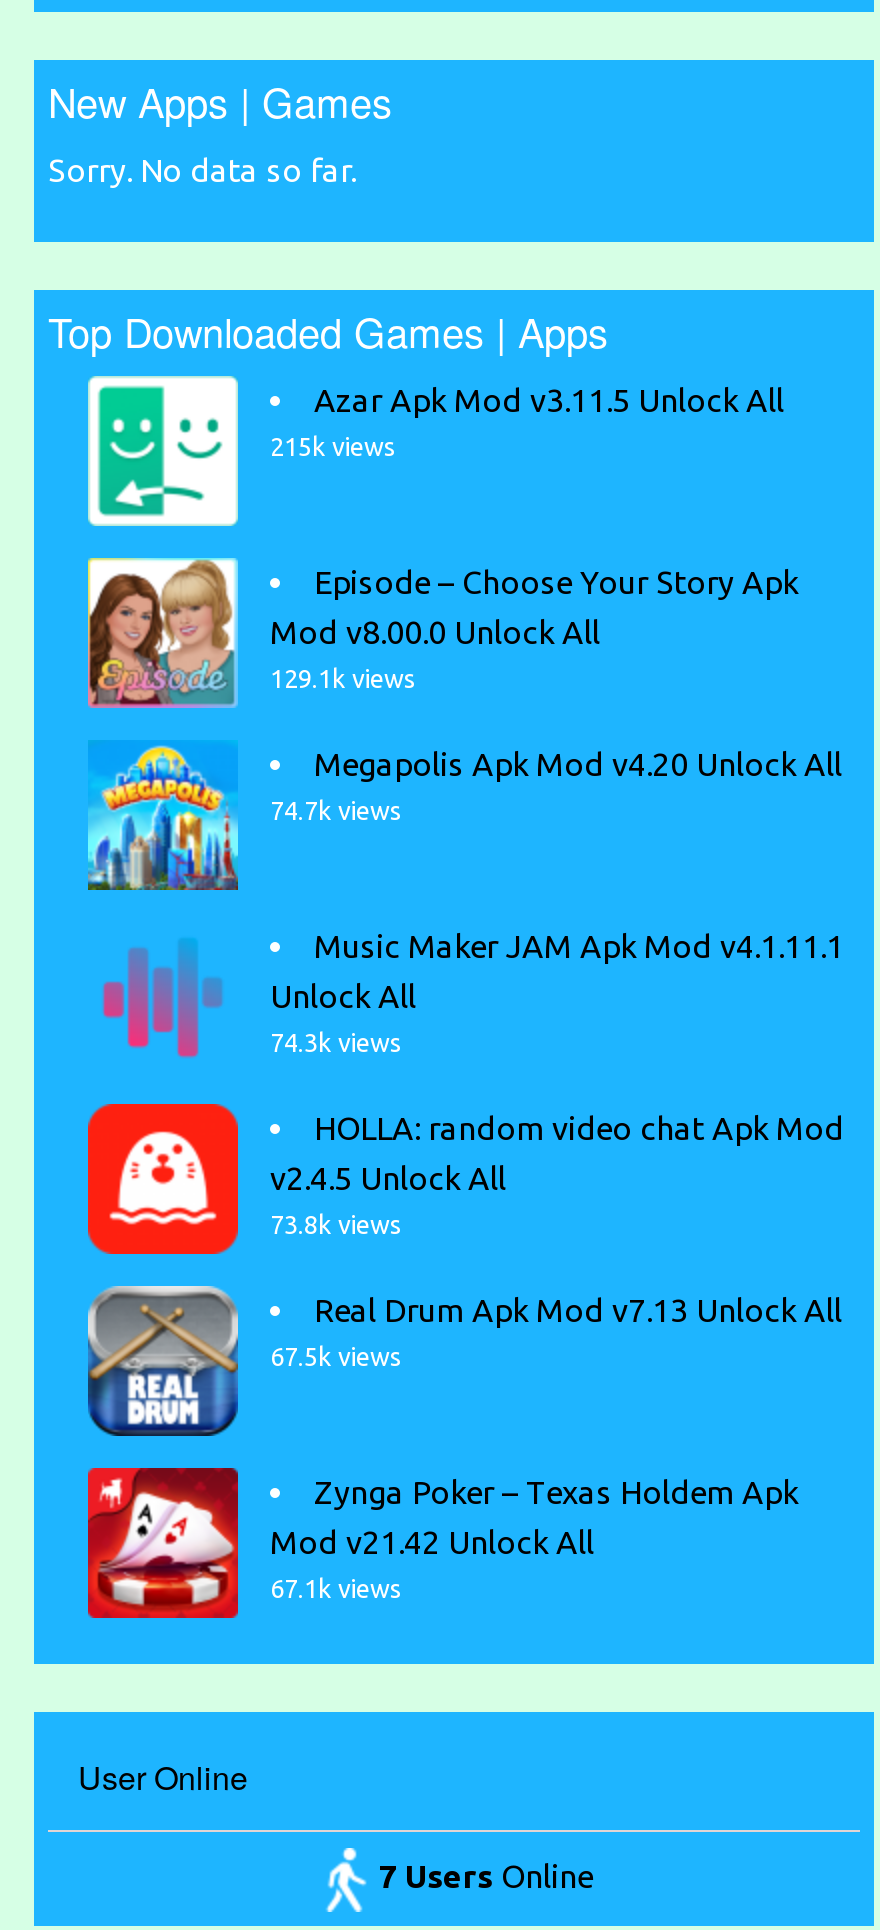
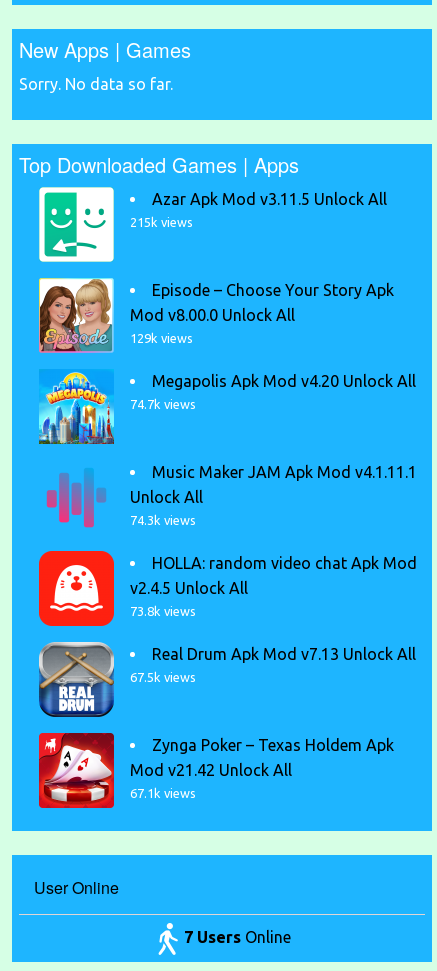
- 129.1k views
+ 129k views
